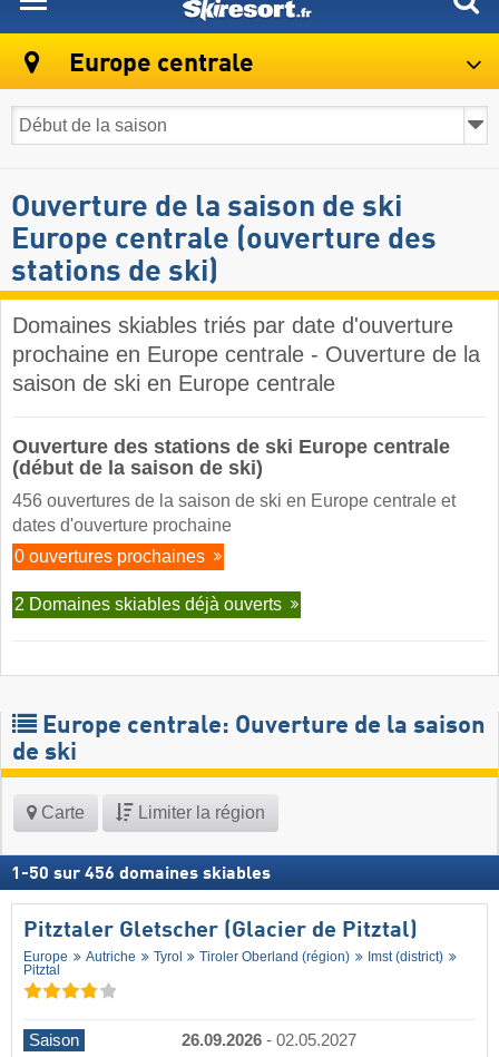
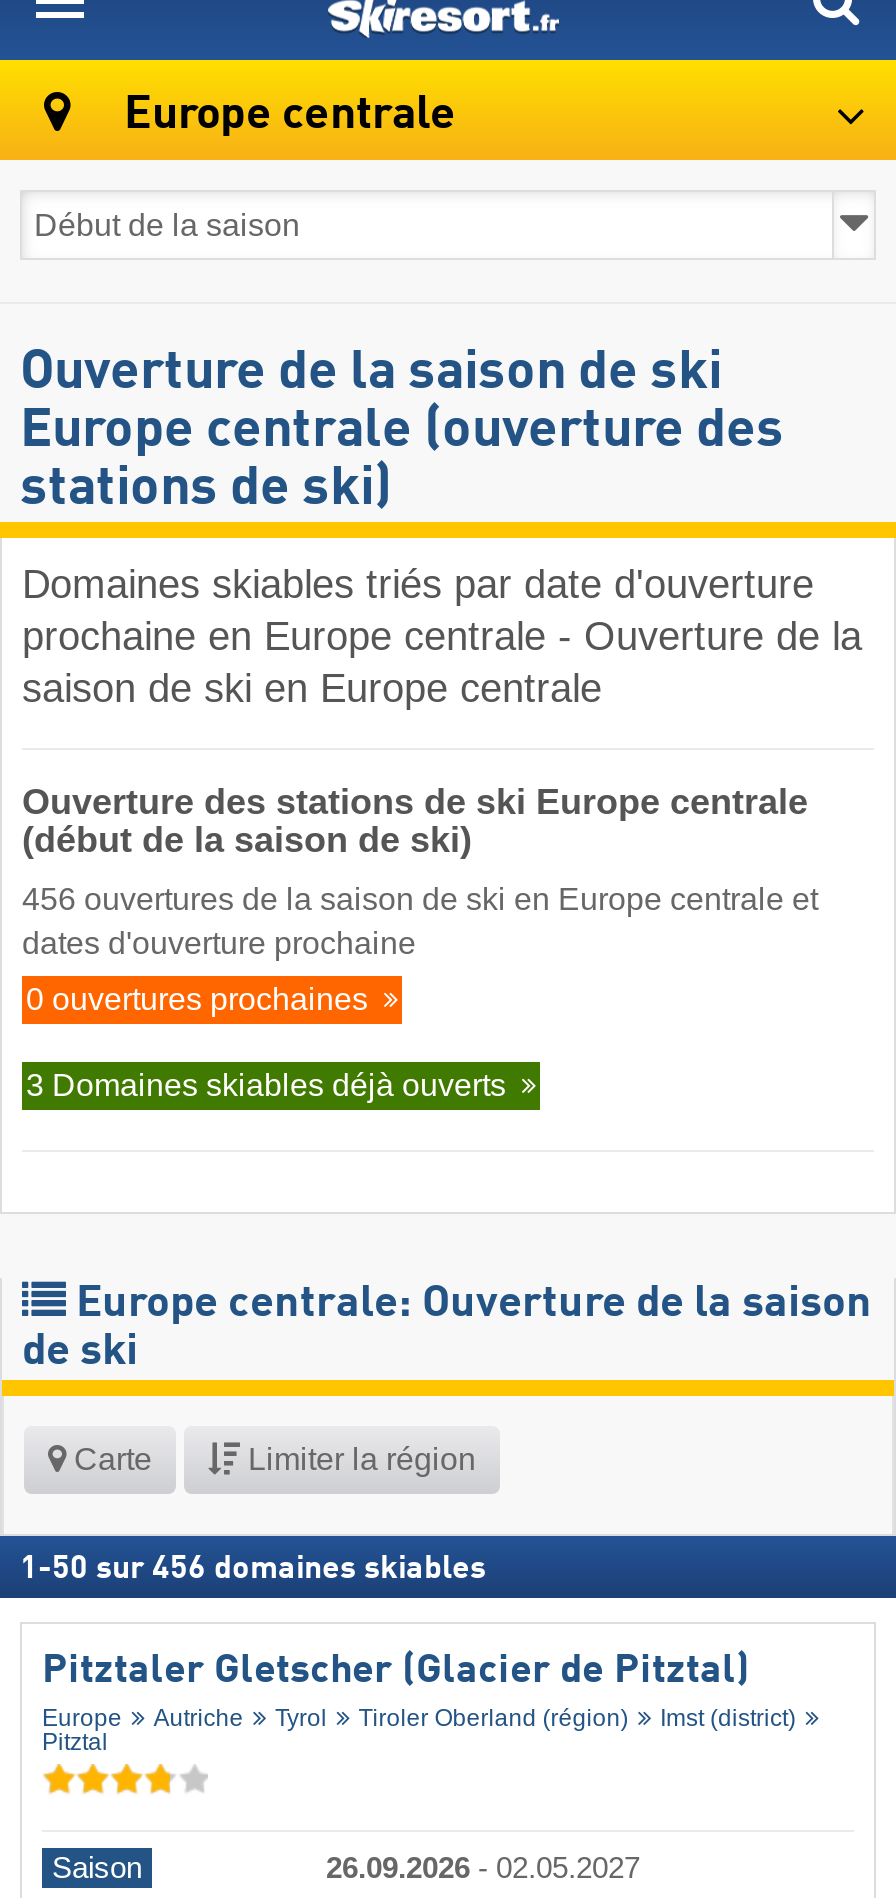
- 2 Domaines skiables déjà ouverts
+ 3 Domaines skiables déjà ouverts
